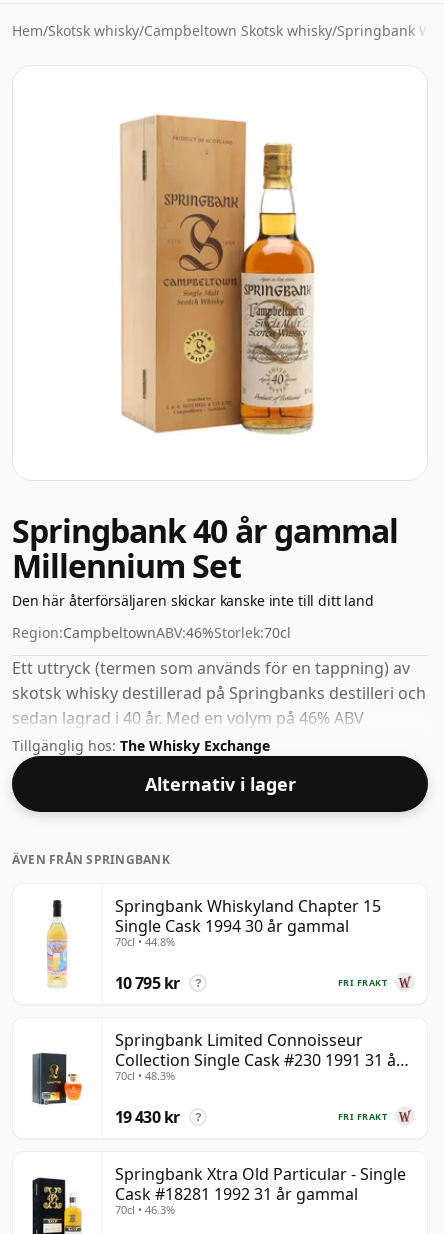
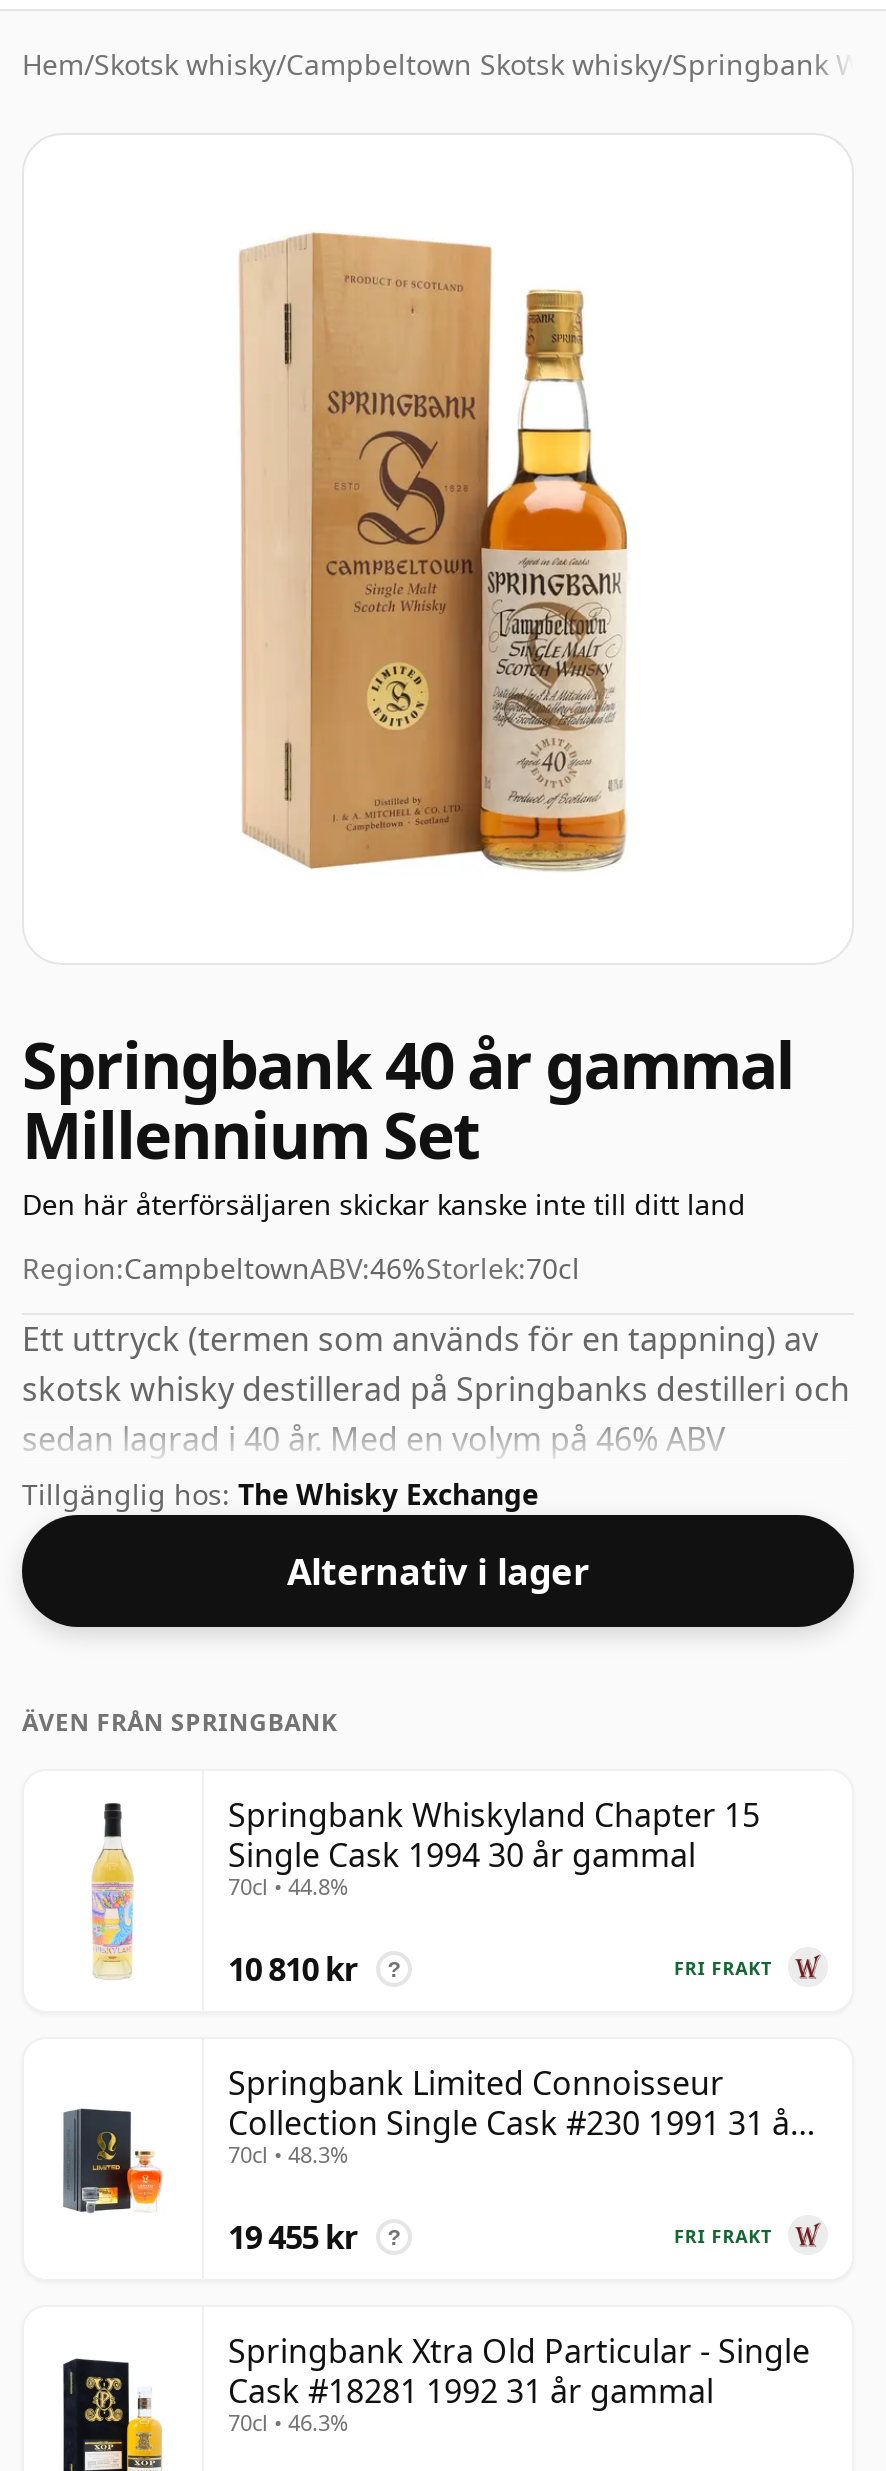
- 10 795 kr
+ 10 810 kr

- 19 430 kr
+ 19 455 kr
